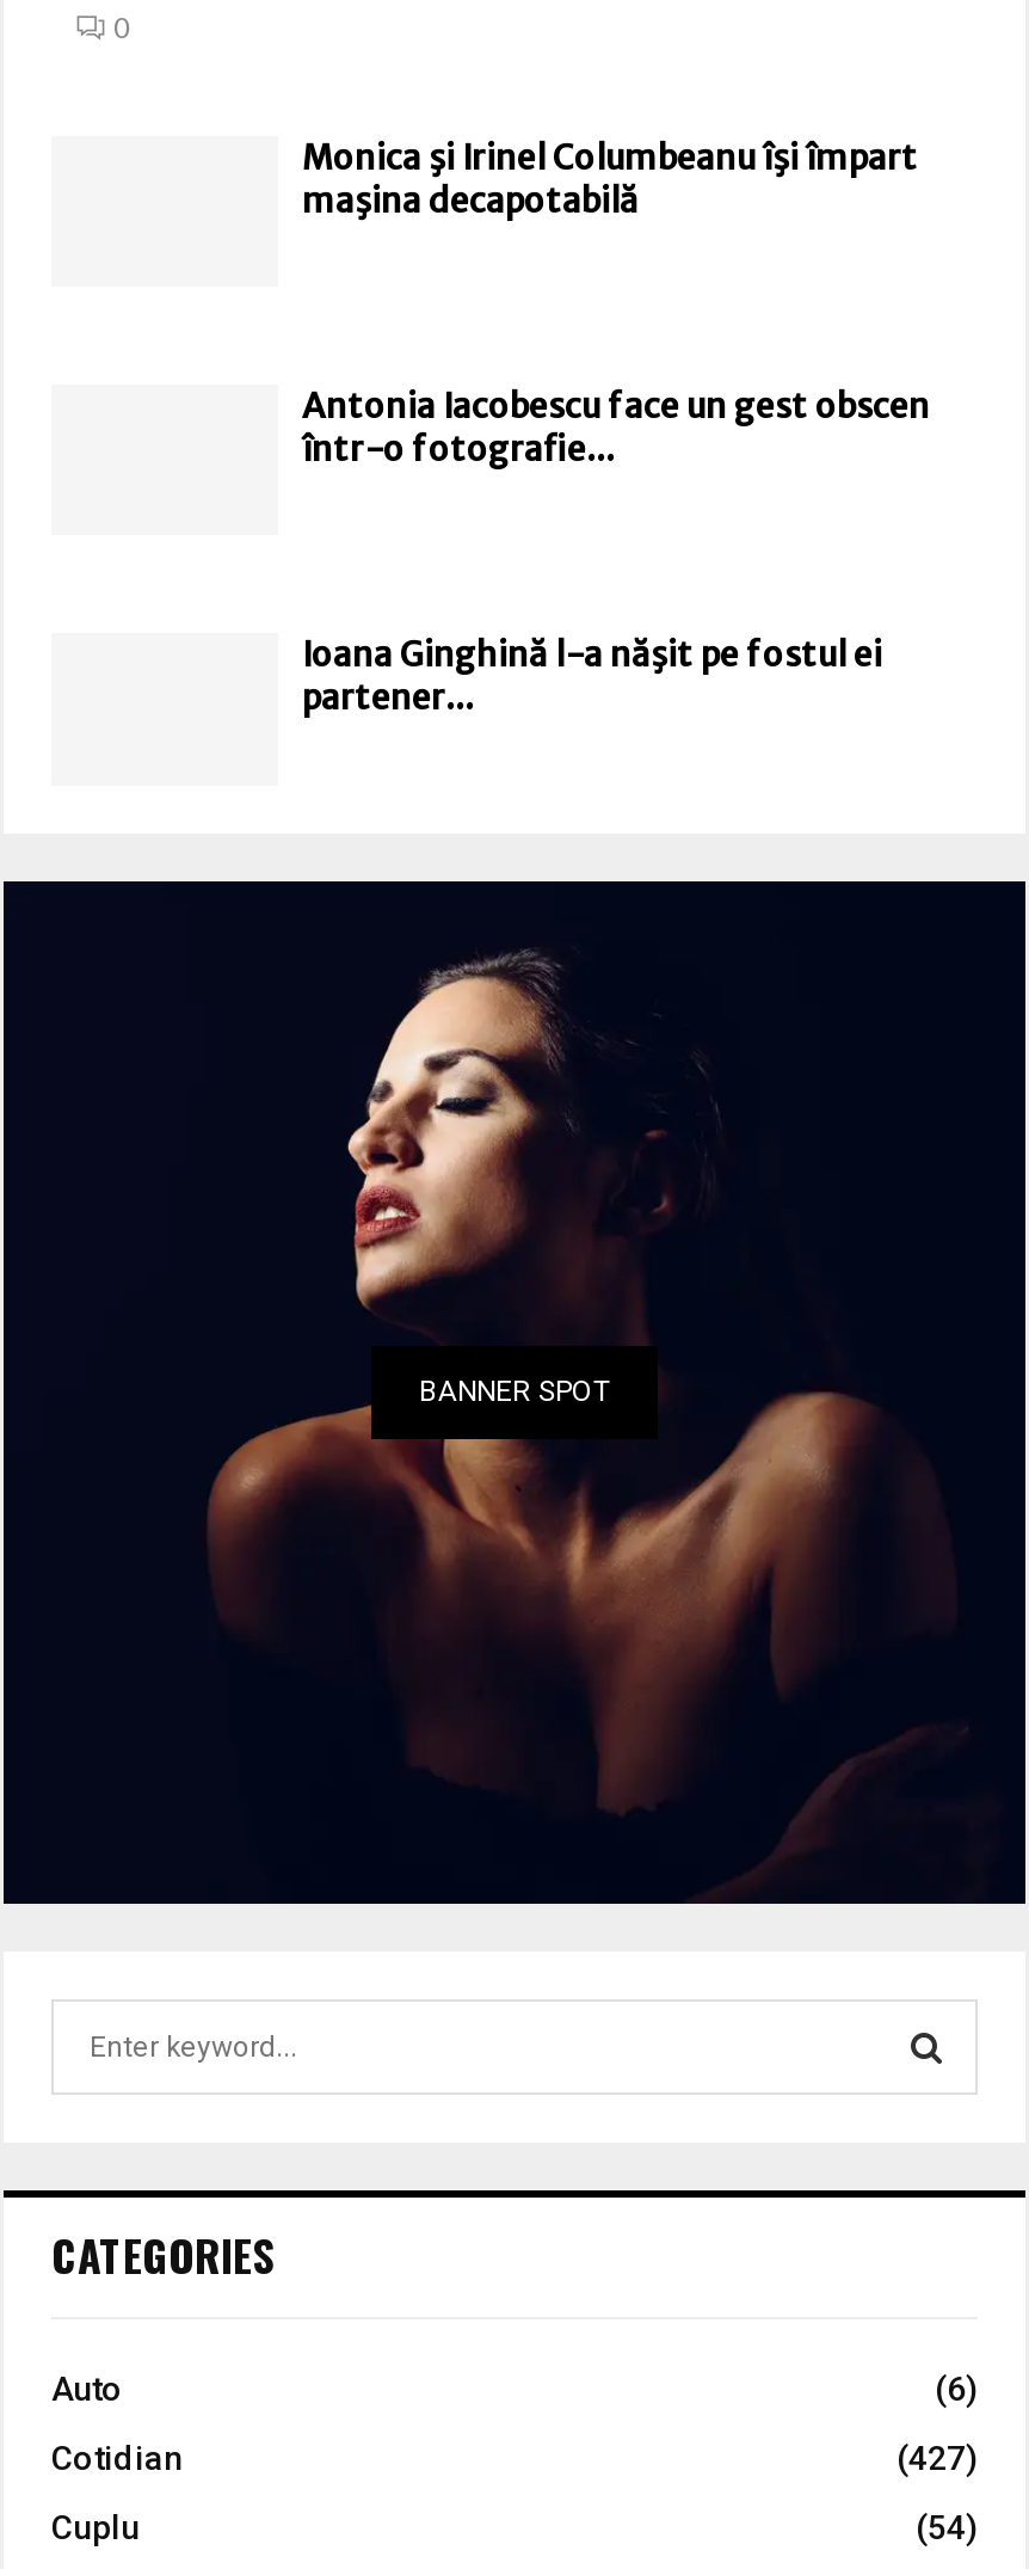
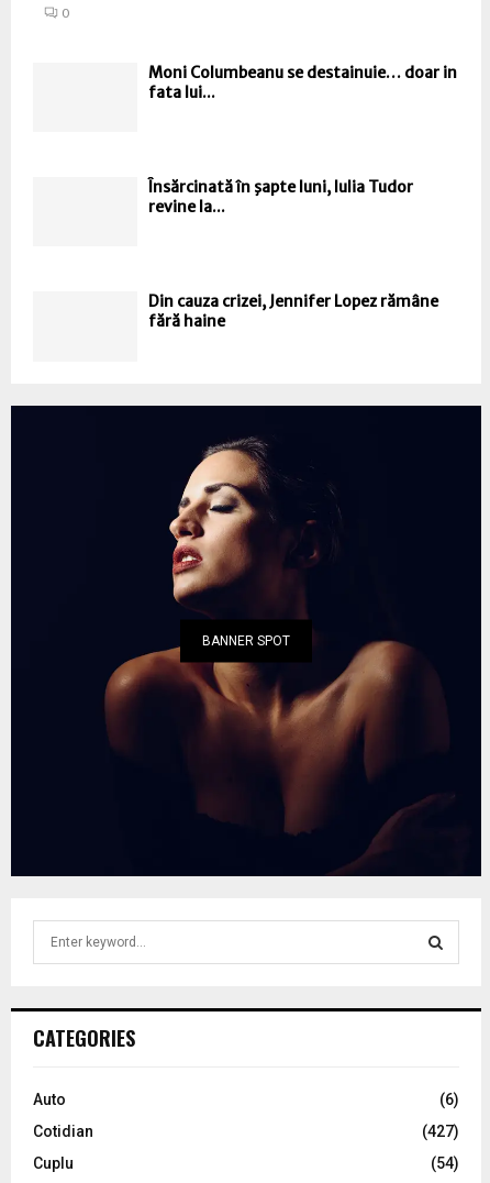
- Monica şi Irinel Columbeanu îşi împart
- maşina decapotabilă
+ Moni Columbeanu se destainuie… doar in
+ fata lui...

- Antonia Iacobescu face un gest obscen
- într-o fotografie...
+ Însărcinată în şapte luni, Iulia Tudor
+ revine la...

- Ioana Ginghină l-a năşit pe fostul ei
- partener...
+ Din cauza crizei, Jennifer Lopez rămâne
+ fără haine
